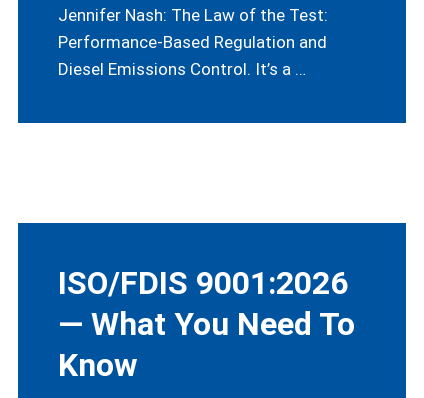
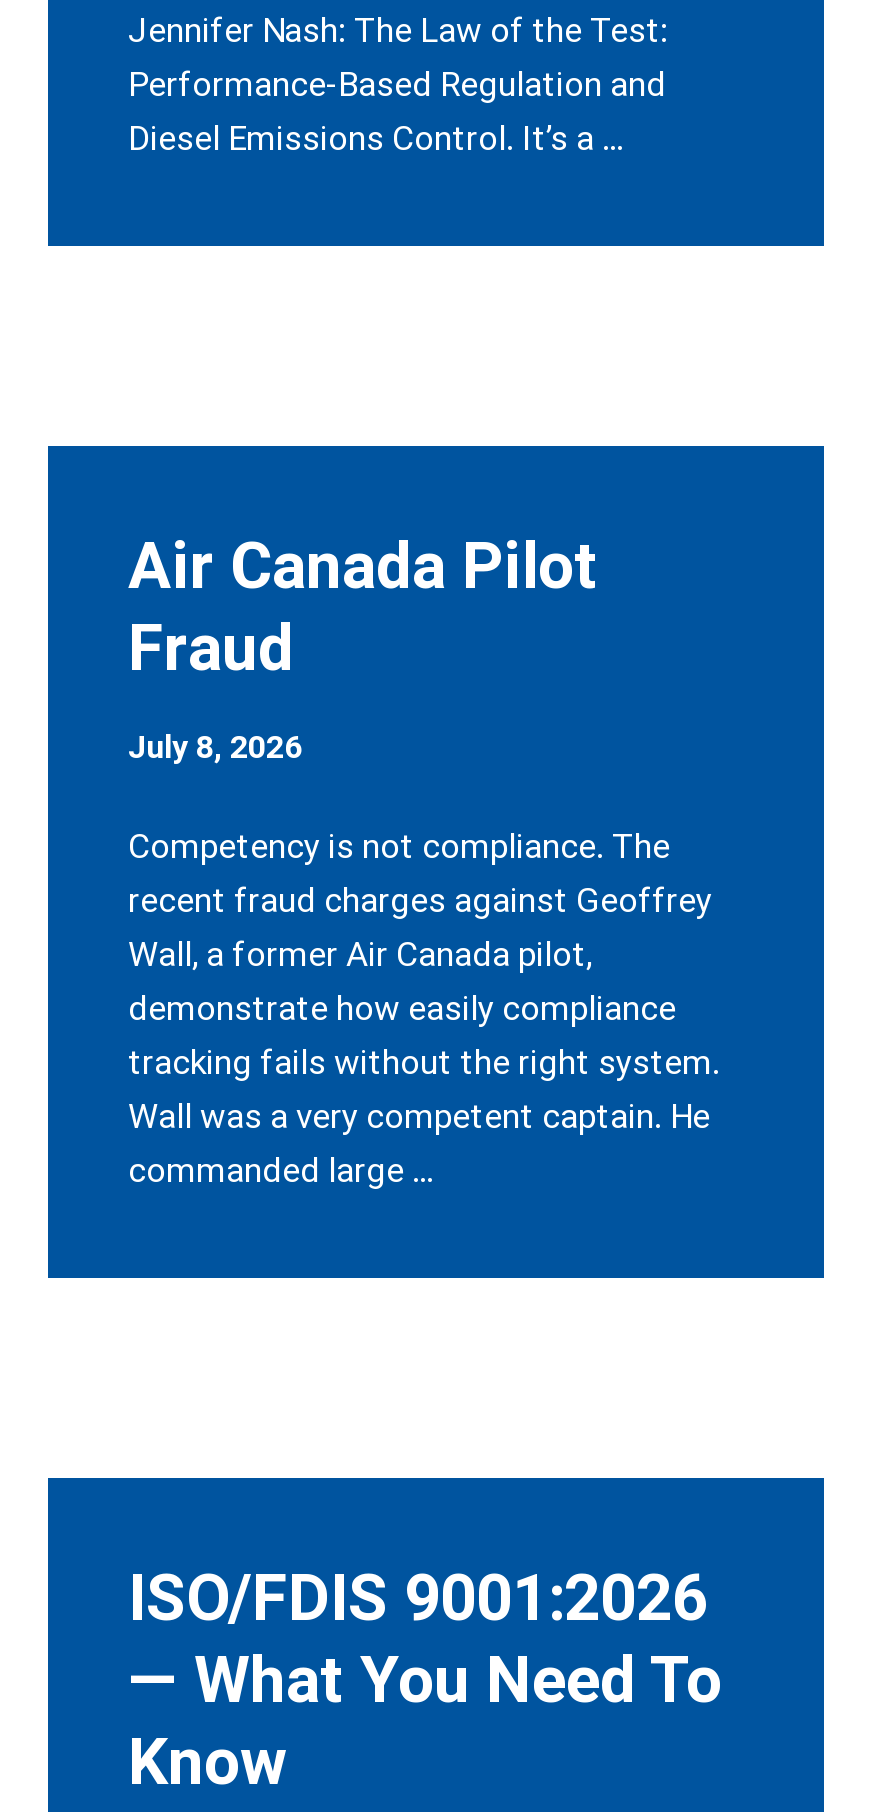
+ Air Canada Pilot
+ Fraud
+ July 8, 2026
+ Competency is not compliance. The
+ recent fraud charges against Geoffrey
+ Wall, a former Air Canada pilot,
+ demonstrate how easily compliance
+ tracking fails without the right system.
+ Wall was a very competent captain. He
+ commanded large …
